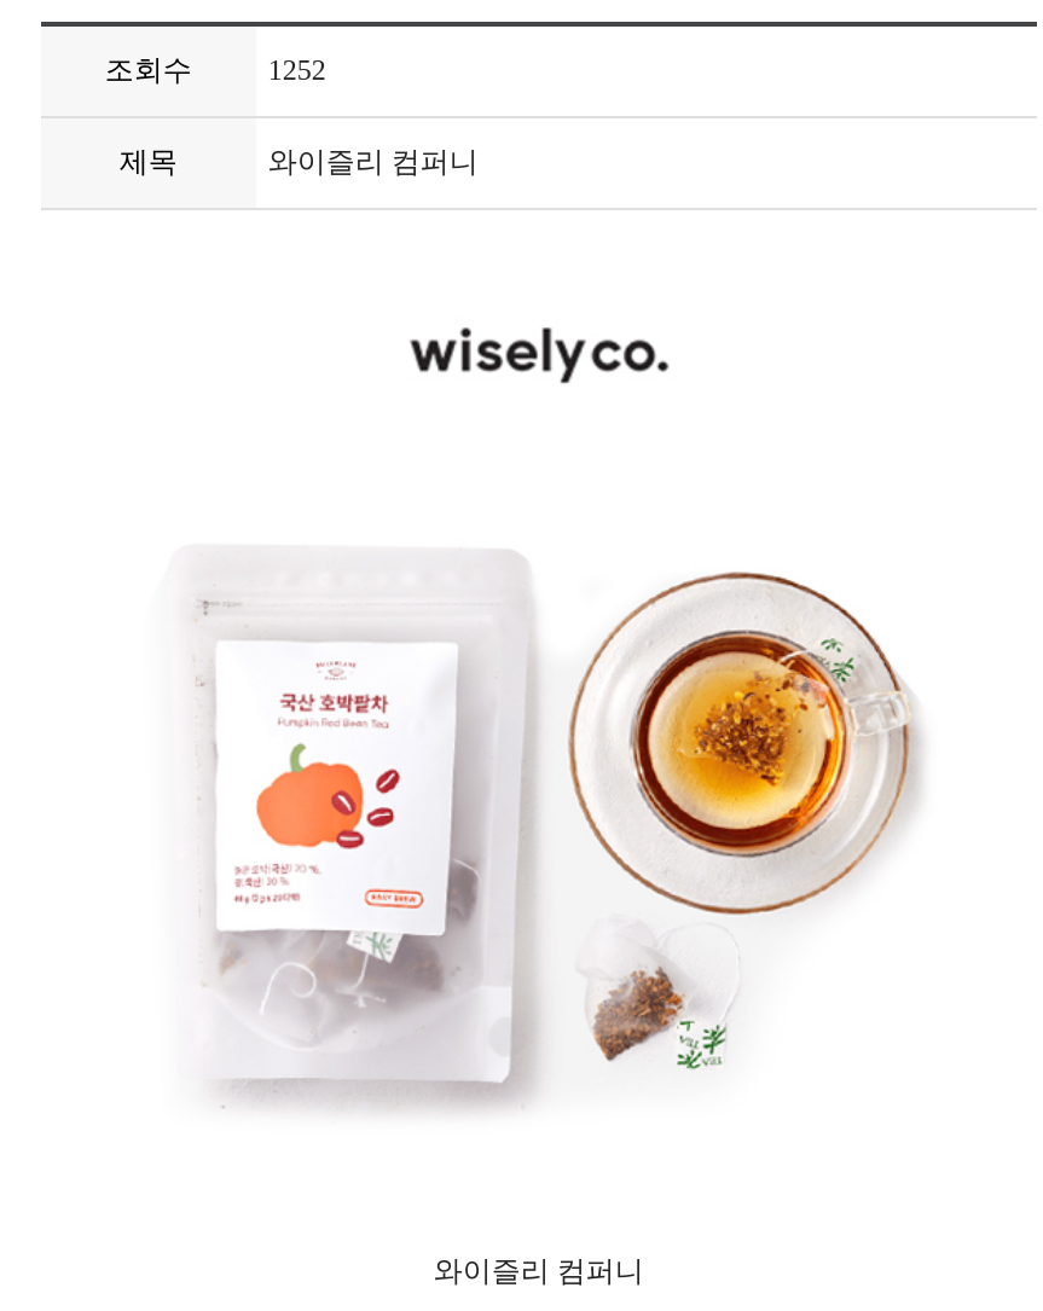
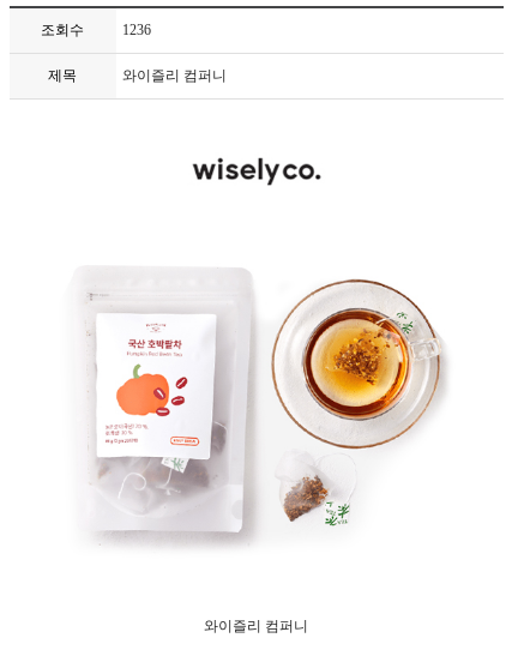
- 1252
+ 1236
